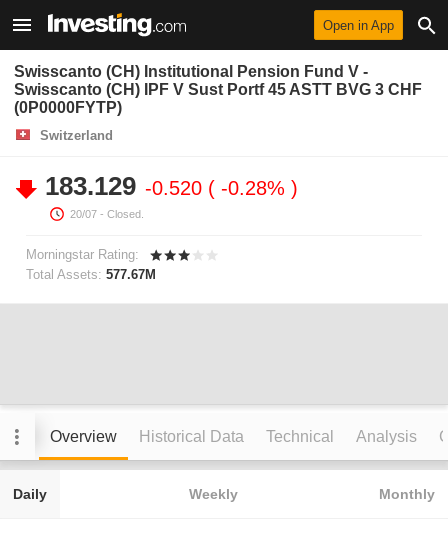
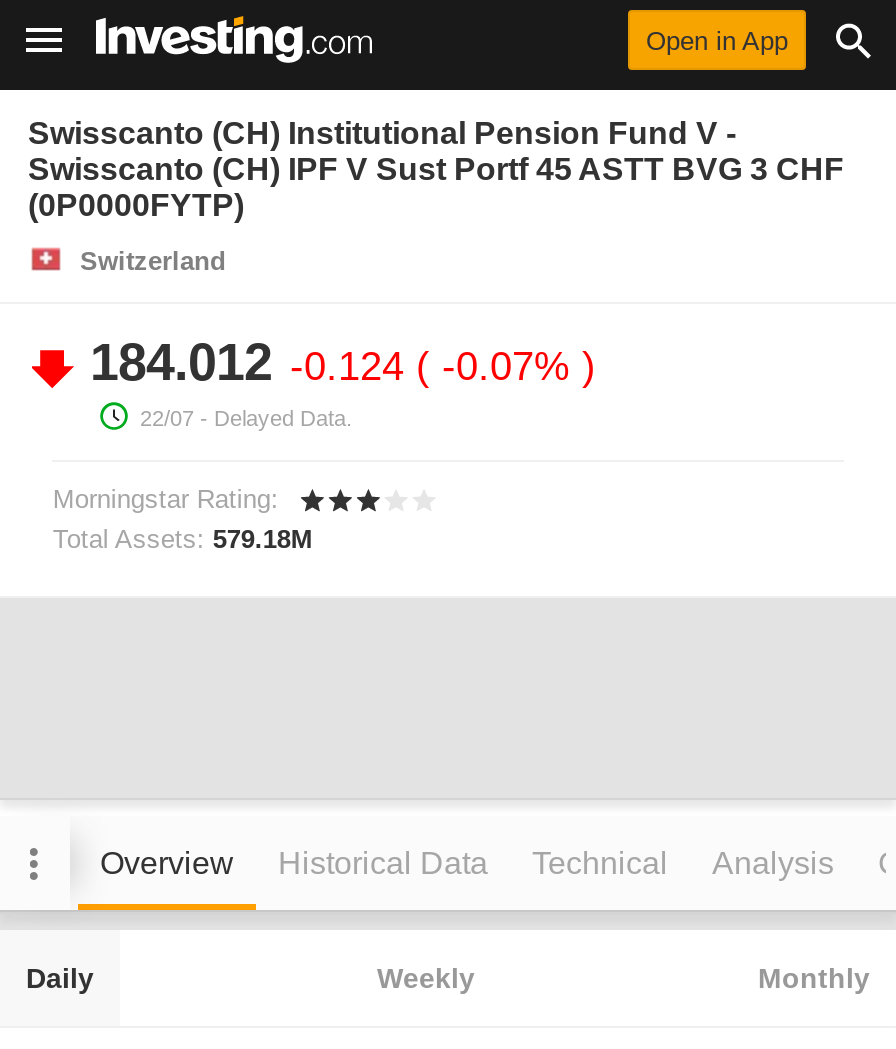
- 183.129 -0.520 -0.28%
- 20/07 - Closed.
+ 184.012 -0.124 -0.07%
+ 22/07 - Delayed Data.

- Total Assets: 577.67M
+ Total Assets: 579.18M
